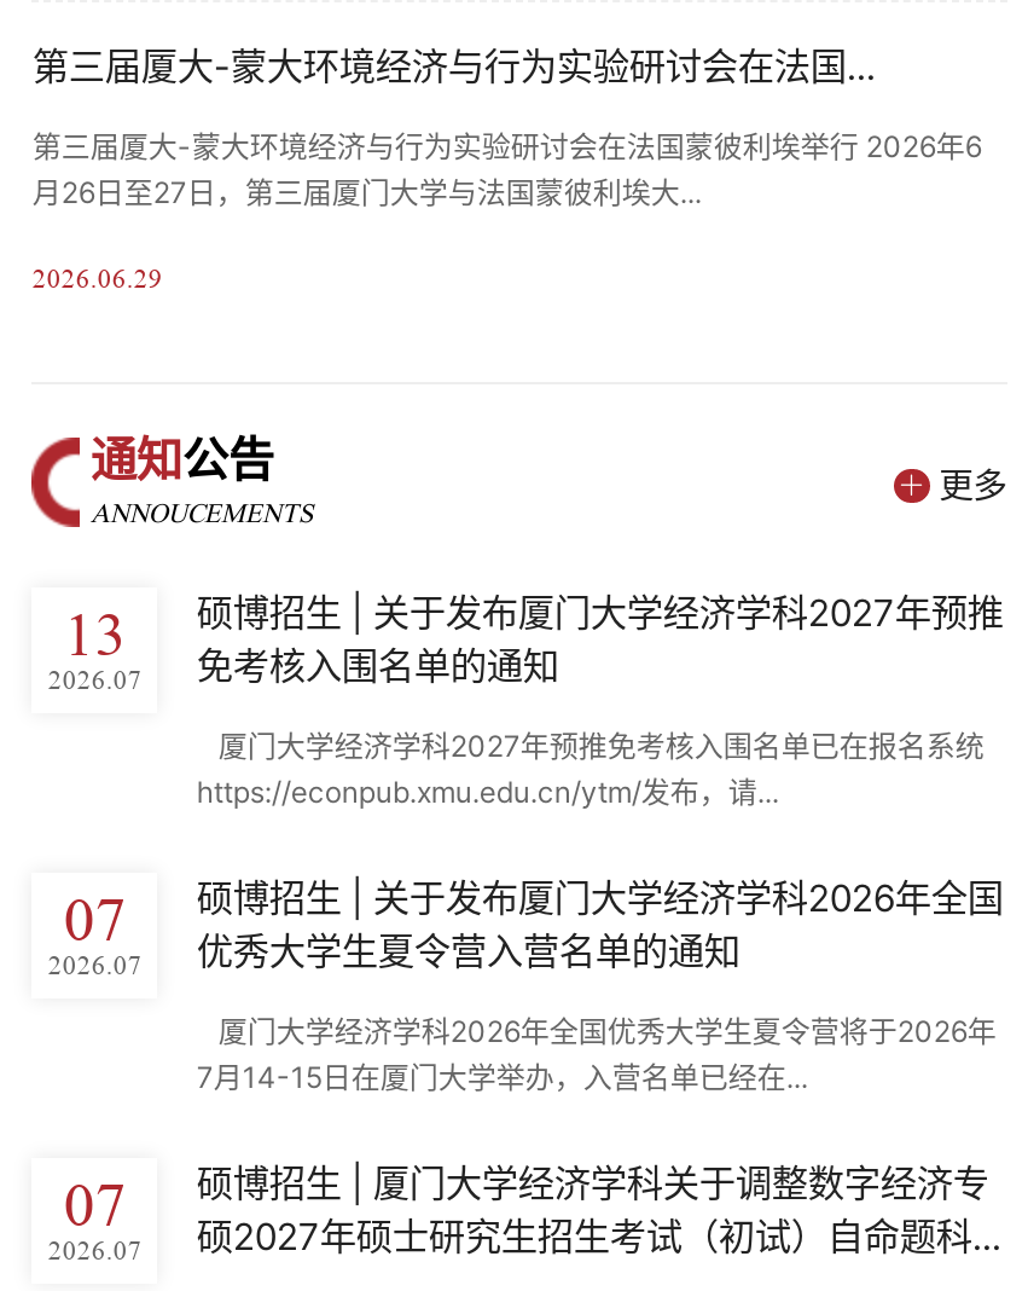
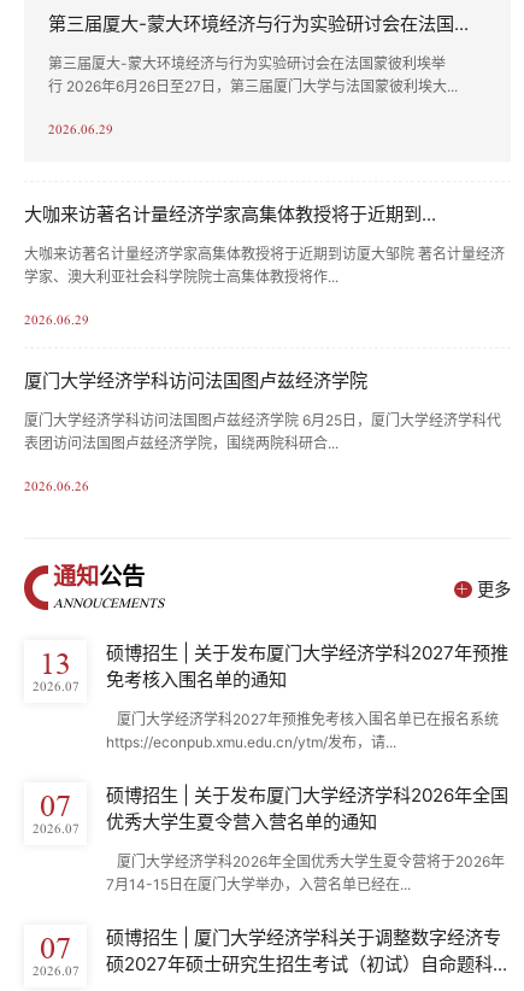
+ 大咖来访著名计量经济学家高集体教授将于近期到...
+ 大咖来访著名计量经济学家高集体教授将于近期到访厦大邹院 著名计量经济
+ 学家、澳大利亚社会科学院院士高集体教授将作...
+ 2026.06.29
+ 厦门大学经济学科访问法国图卢兹经济学院
+ 厦门大学经济学科访问法国图卢兹经济学院 6月25日，厦门大学经济学科代
+ 表团访问法国图卢兹经济学院，围绕两院科研合...
+ 2026.06.26
